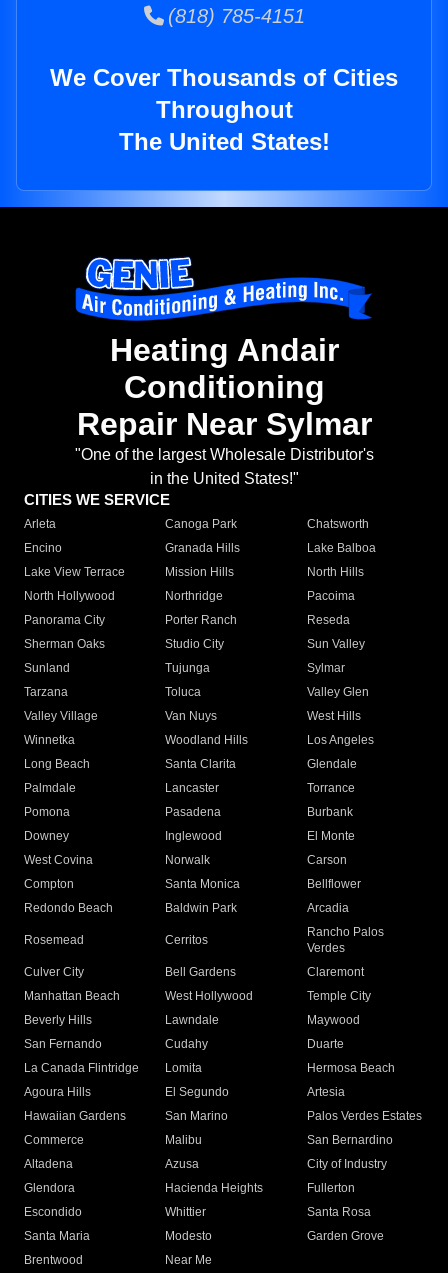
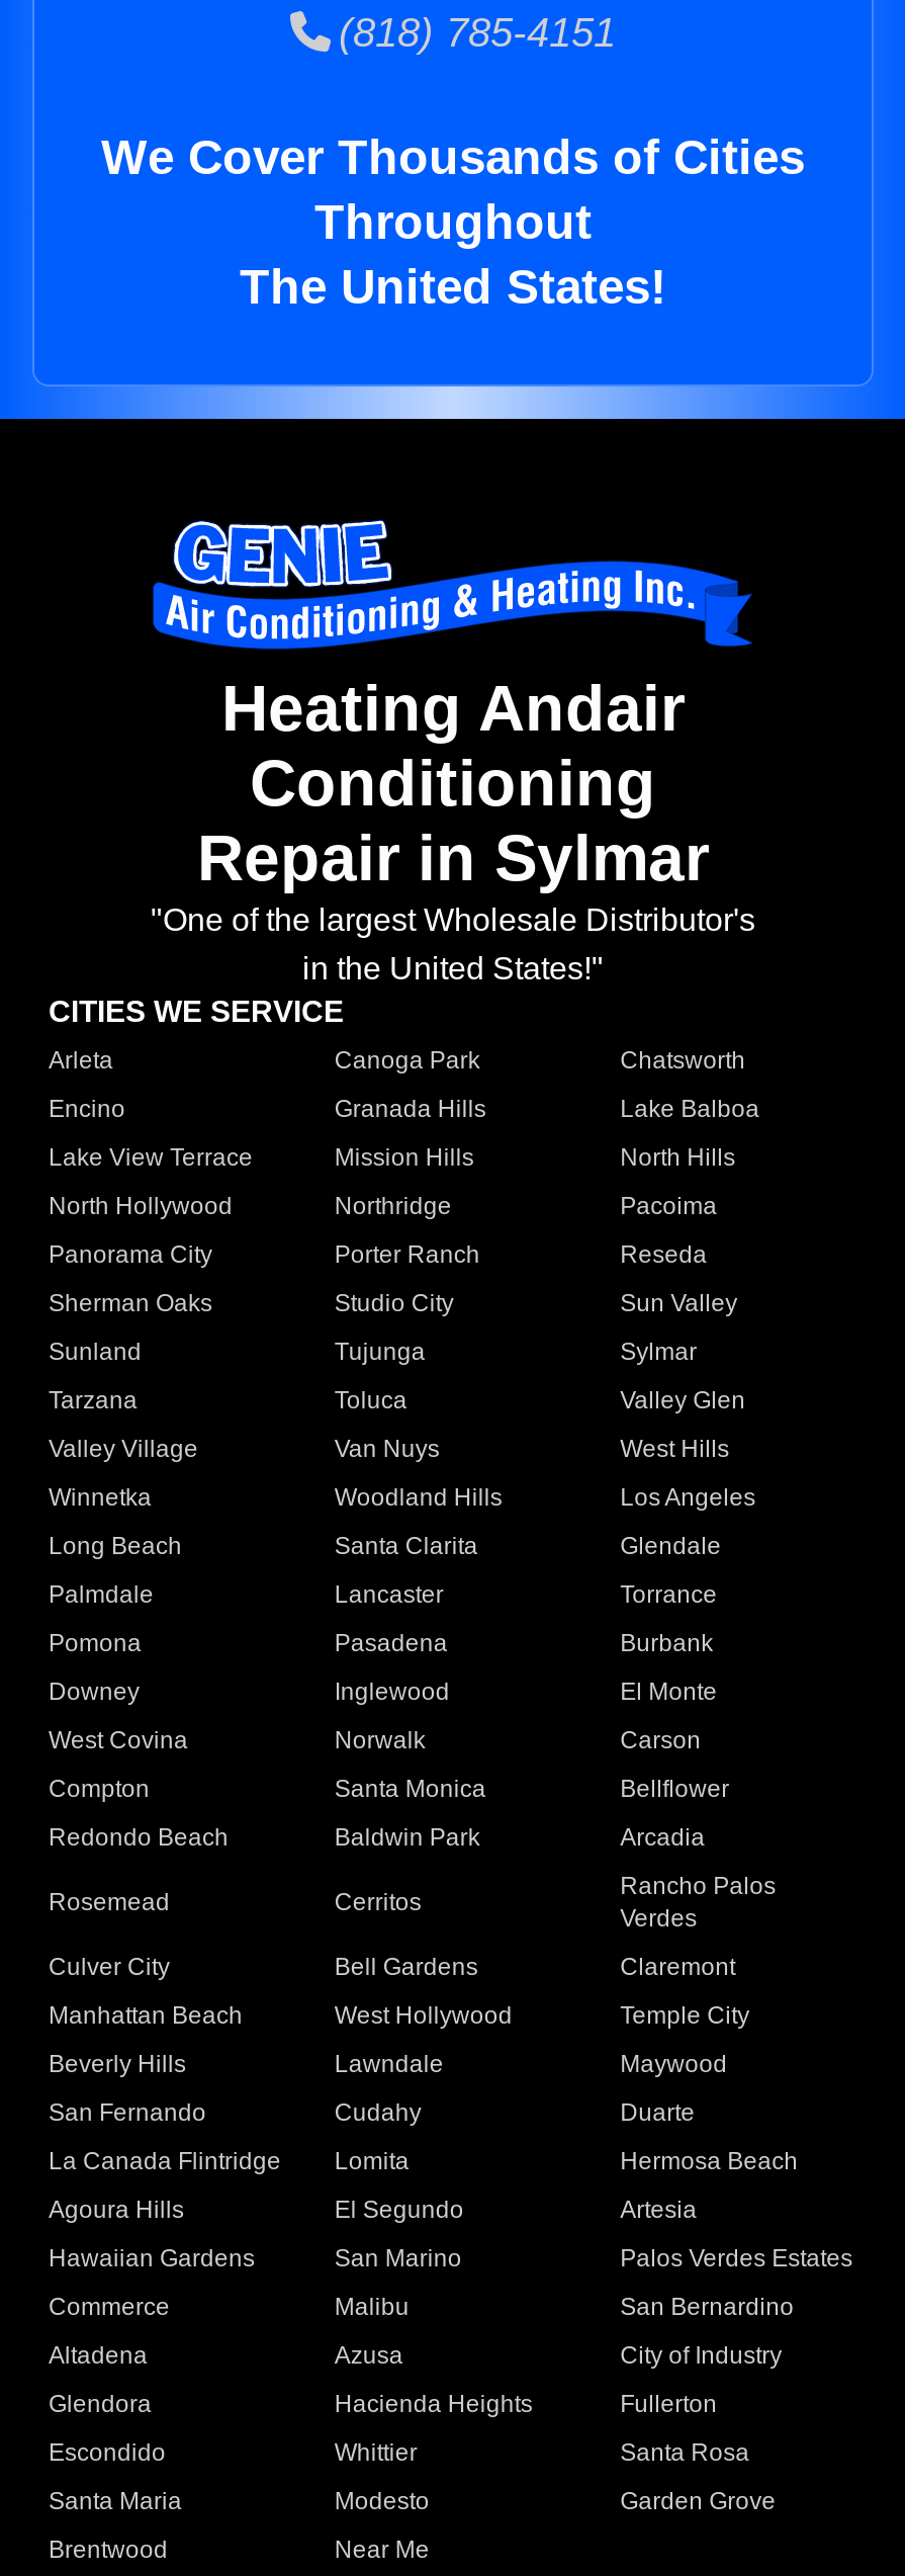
- Repair Near Sylmar
+ Repair in Sylmar
